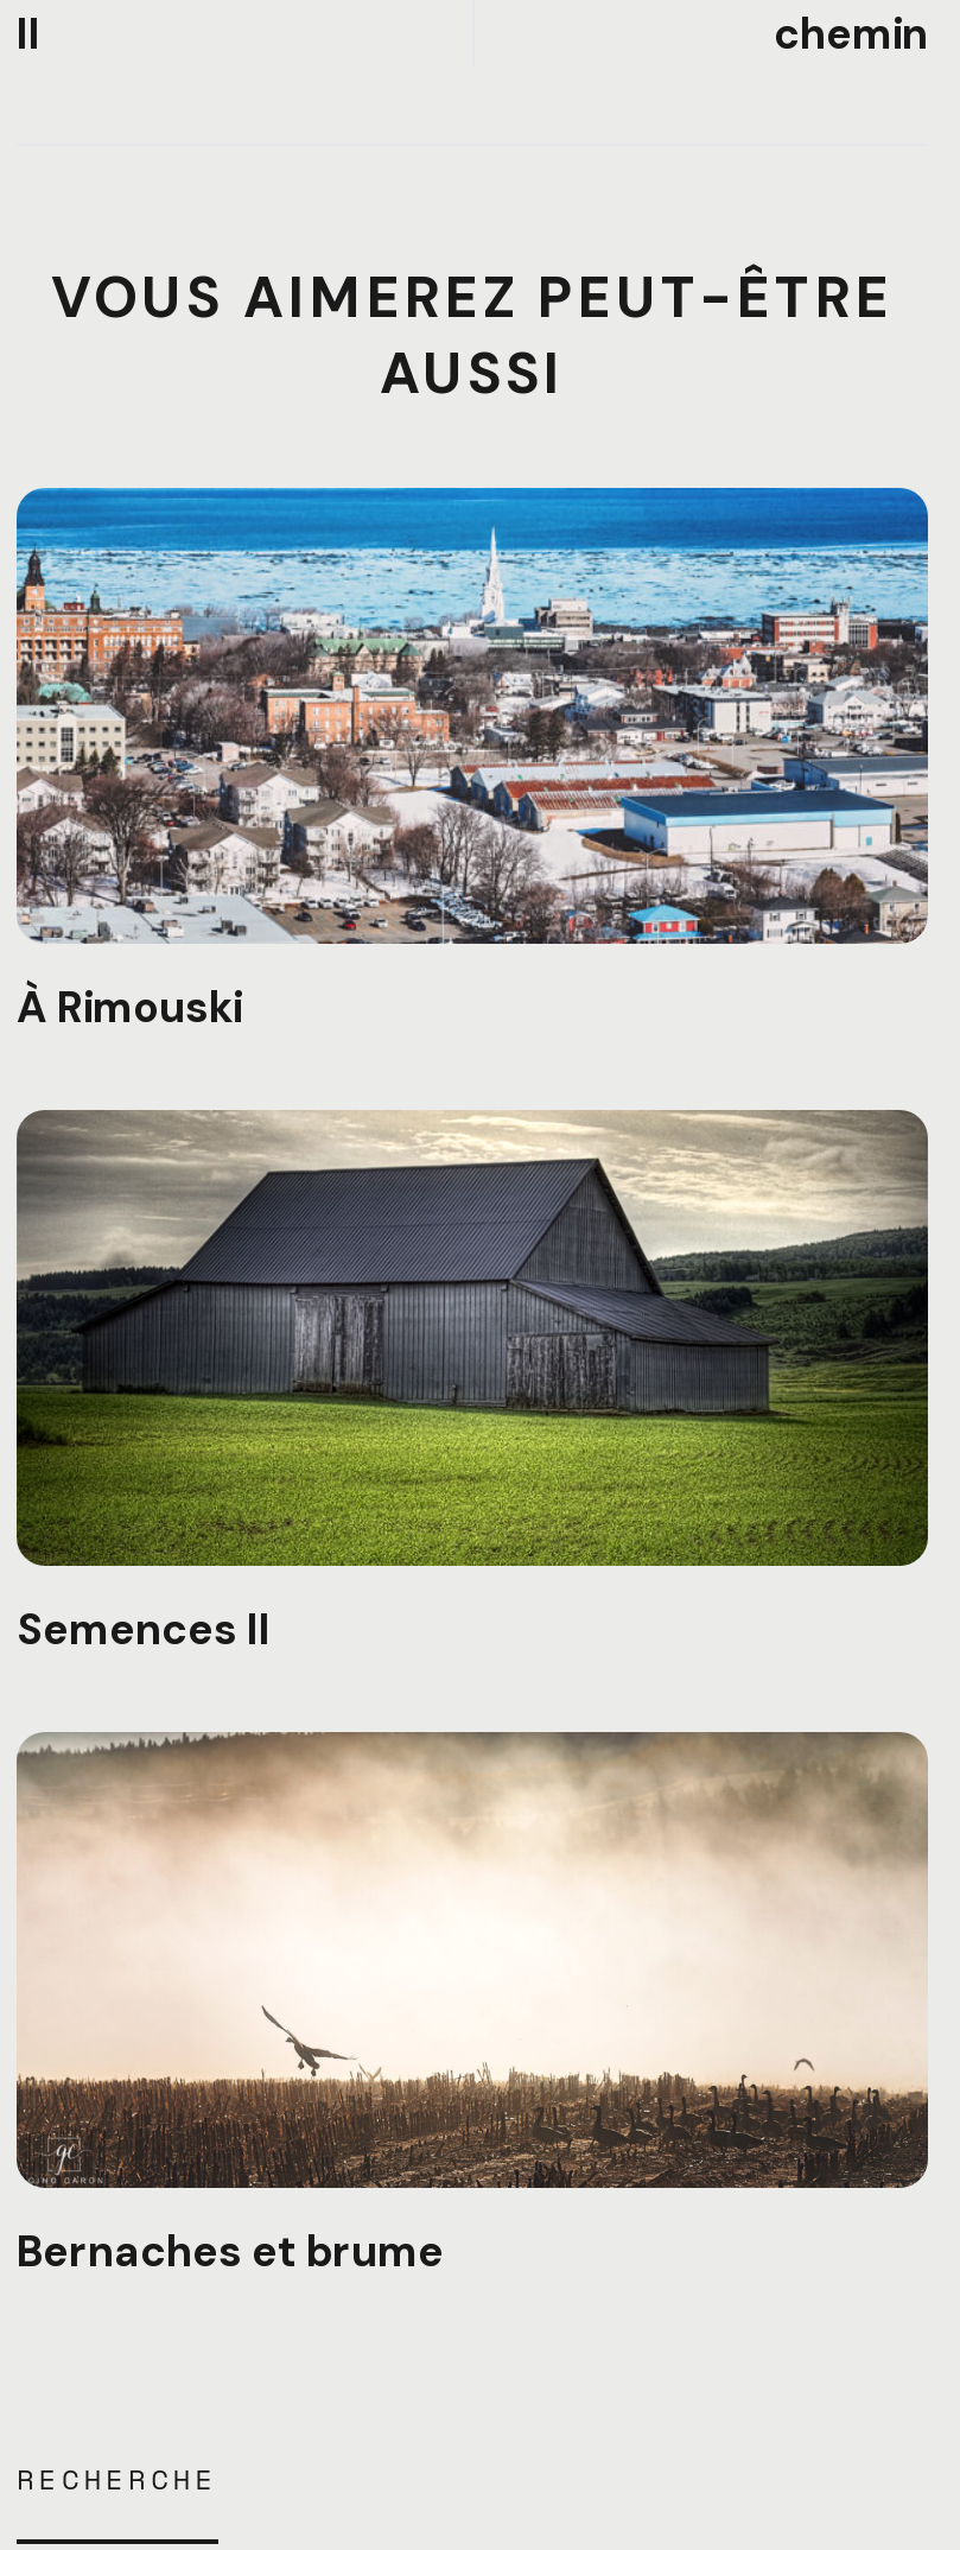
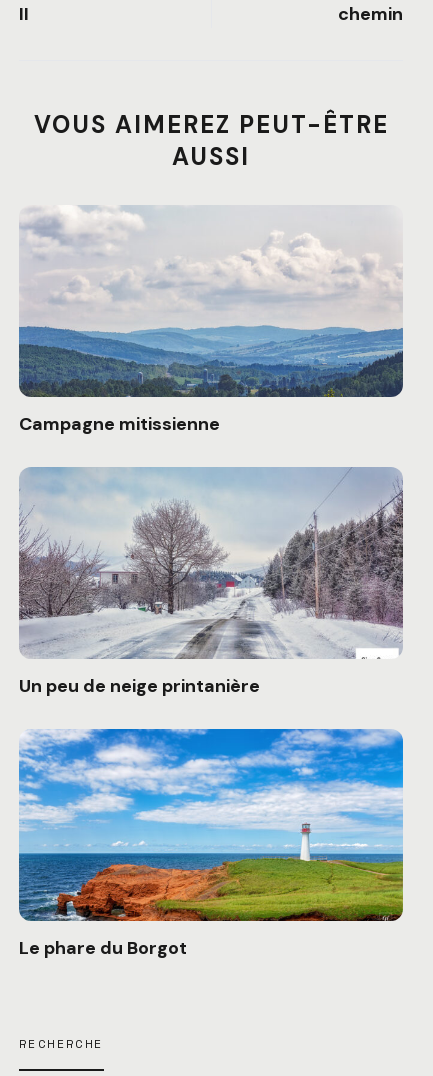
- [image]
- À Rimouski
+ [image]
+ Campagne mitissienne

- [image]
- Semences II
+ [image]
+ Un peu de neige printanière

- [image]
- Bernaches et brume
+ [image]
+ Le phare du Borgot
